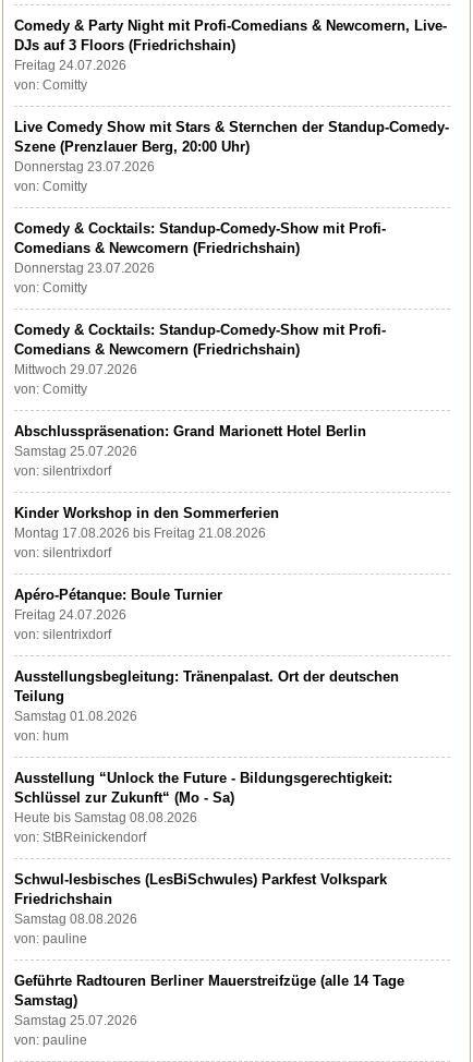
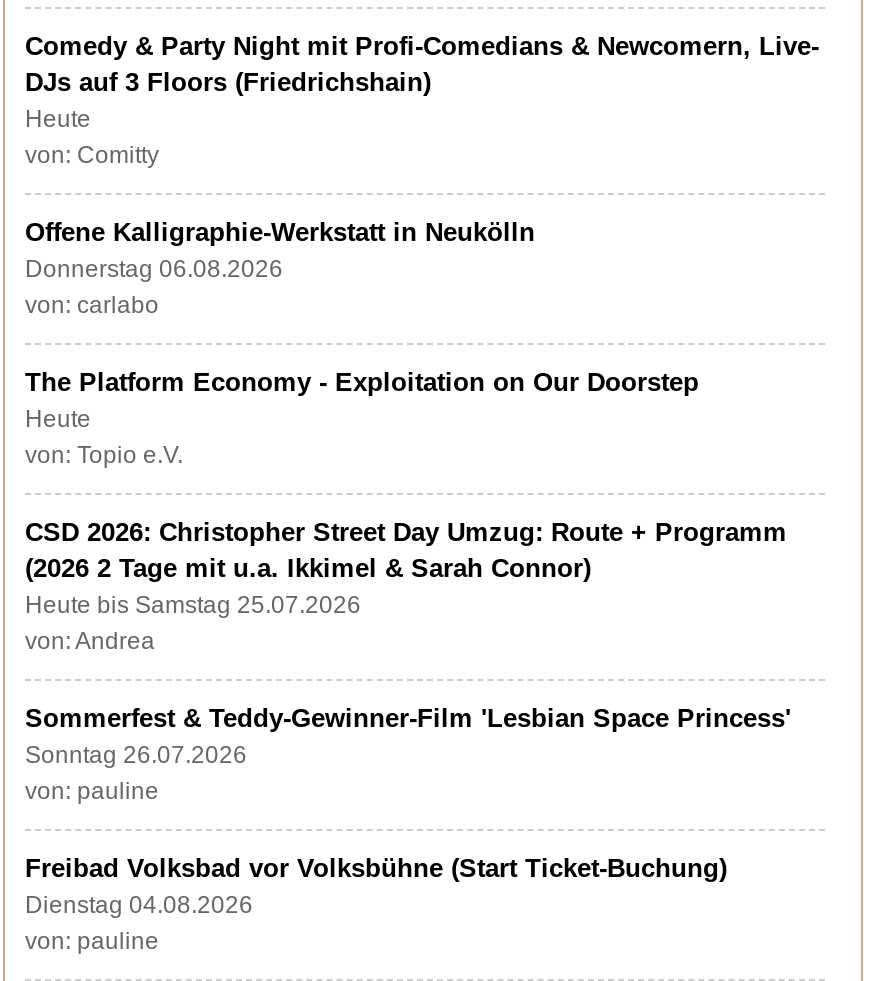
- Freitag 24.07.2026
+ Heute

- Live Comedy Show mit Stars & Sternchen der Standup-Comedy-
- Szene (Prenzlauer Berg, 20:00 Uhr)
- Donnerstag 23.07.2026
- von: Comitty
- Comedy & Cocktails: Standup-Comedy-Show mit Profi-
- Comedians & Newcomern (Friedrichshain)
- Donnerstag 23.07.2026
- von: Comitty
- Comedy & Cocktails: Standup-Comedy-Show mit Profi-
- Comedians & Newcomern (Friedrichshain)
- Mittwoch 29.07.2026
- von: Comitty
- Abschlusspräsenation: Grand Marionett Hotel Berlin
- Samstag 25.07.2026
- von: silentrixdorf
- Kinder Workshop in den Sommerferien
- Montag 17.08.2026 bis Freitag 21.08.2026
- von: silentrixdorf
- Apéro-Pétanque: Boule Turnier
- Freitag 24.07.2026
- von: silentrixdorf
- Ausstellungsbegleitung: Tränenpalast. Ort der deutschen
- Teilung
- Samstag 01.08.2026
- von: hum
- Ausstellung “Unlock the Future - Bildungsgerechtigkeit:
- Schlüssel zur Zukunft“ (Mo - Sa)
- Heute bis Samstag 08.08.2026
- von: StBReinickendorf
- Schwul-lesbisches (LesBiSchwules) Parkfest Volkspark
- Friedrichshain
- Samstag 08.08.2026
+ Offene Kalligraphie-Werkstatt in Neukölln
+ Donnerstag 06.08.2026
+ von: carlabo
+ The Platform Economy - Exploitation on Our Doorstep
+ Heute
+ von: Topio e.V.
+ CSD 2026: Christopher Street Day Umzug: Route + Programm
+ (2026 2 Tage mit u.a. Ikkimel & Sarah Connor)
+ Heute bis Samstag 25.07.2026
+ von: Andrea
+ Sommerfest & Teddy-Gewinner-Film 'Lesbian Space Princess'
+ Sonntag 26.07.2026

- Geführte Radtouren Berliner Mauerstreifzüge (alle 14 Tage
- Samstag)
- Samstag 25.07.2026
+ Freibad Volksbad vor Volksbühne (Start Ticket-Buchung)
+ Dienstag 04.08.2026
